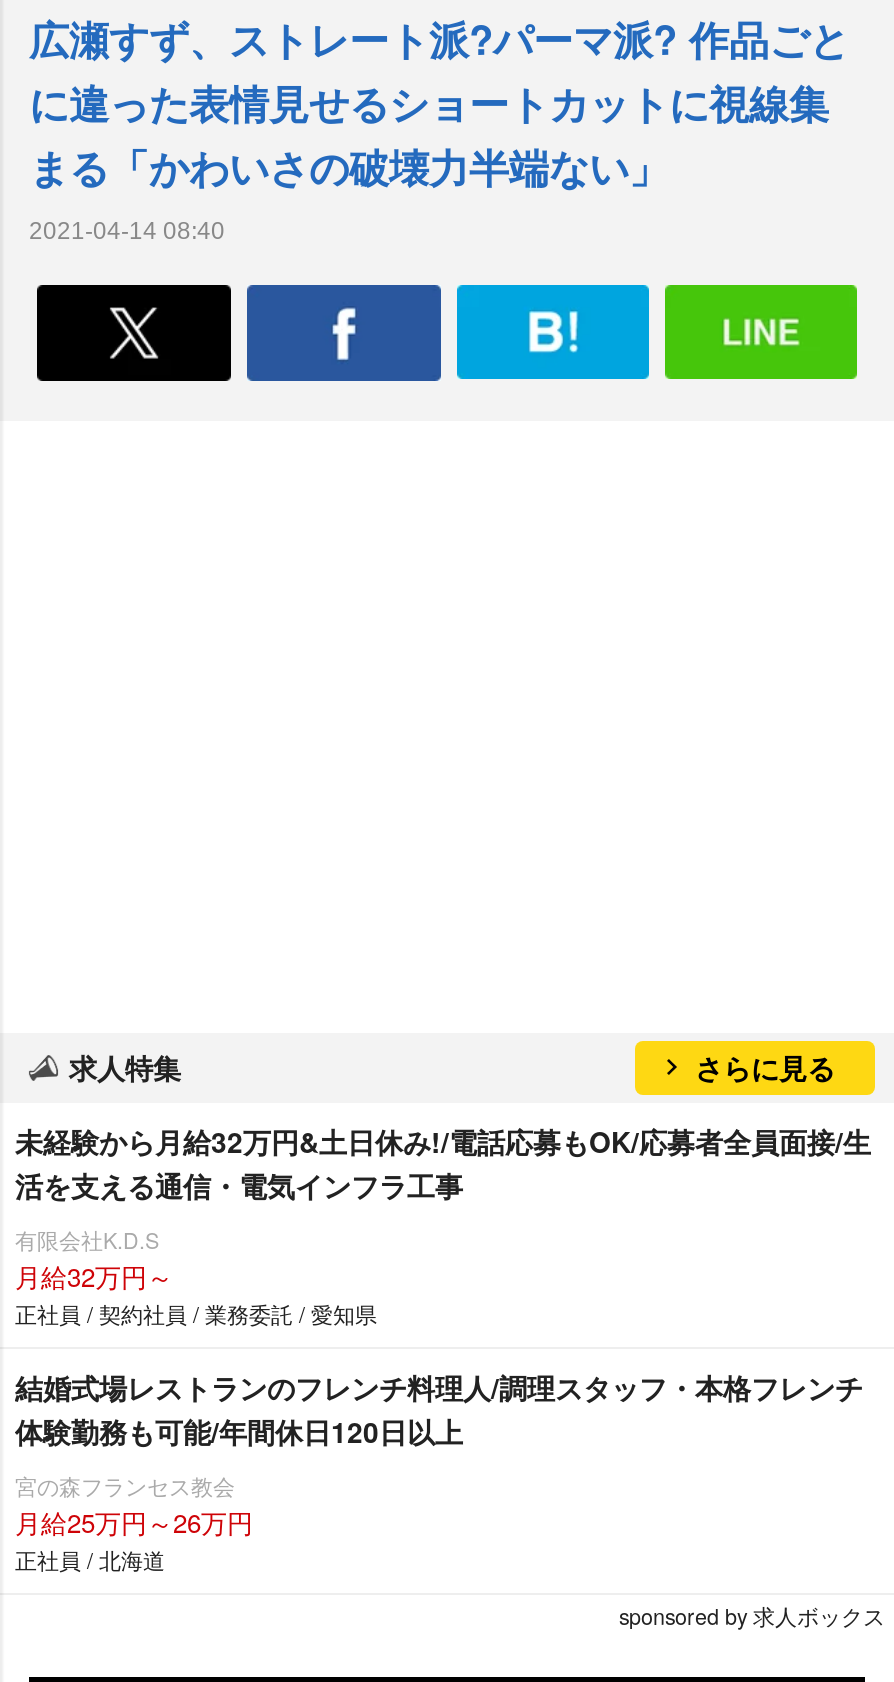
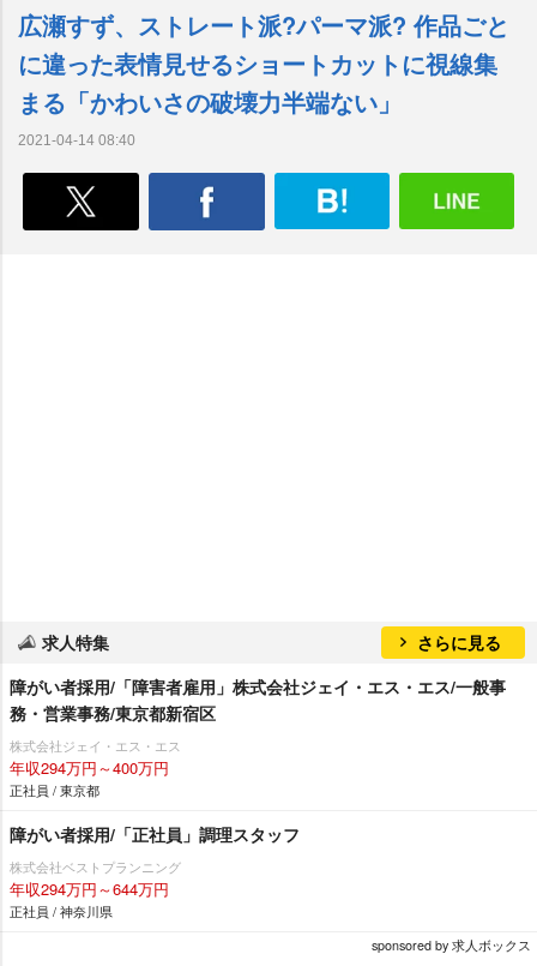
- 未経験から月給32万円&土日休み!/電話応募もOK/応募者全員面接/生
- 活を支える通信・電気インフラ工事
+ 障がい者採用/「障害者雇用」株式会社ジェイ・エス・エス/一般事
+ 務・営業事務/東京都新宿区

- 有限会社K.D.S
- 月給32万円～
- 正社員 / 契約社員 / 業務委託 / 愛知県
+ 株式会社ジェイ・エス・エス
+ 年収294万円～400万円
+ 正社員 / 東京都

- 結婚式場レストランのフレンチ料理人/調理スタッフ・本格フレンチ
- 体験勤務も可能/年間休日120日以上
+ 障がい者採用/「正社員」調理スタッフ

- 宮の森フランセス教会
- 月給25万円～26万円
- 正社員 / 北海道
+ 株式会社ベストプランニング
+ 年収294万円～644万円
+ 正社員 / 神奈川県
